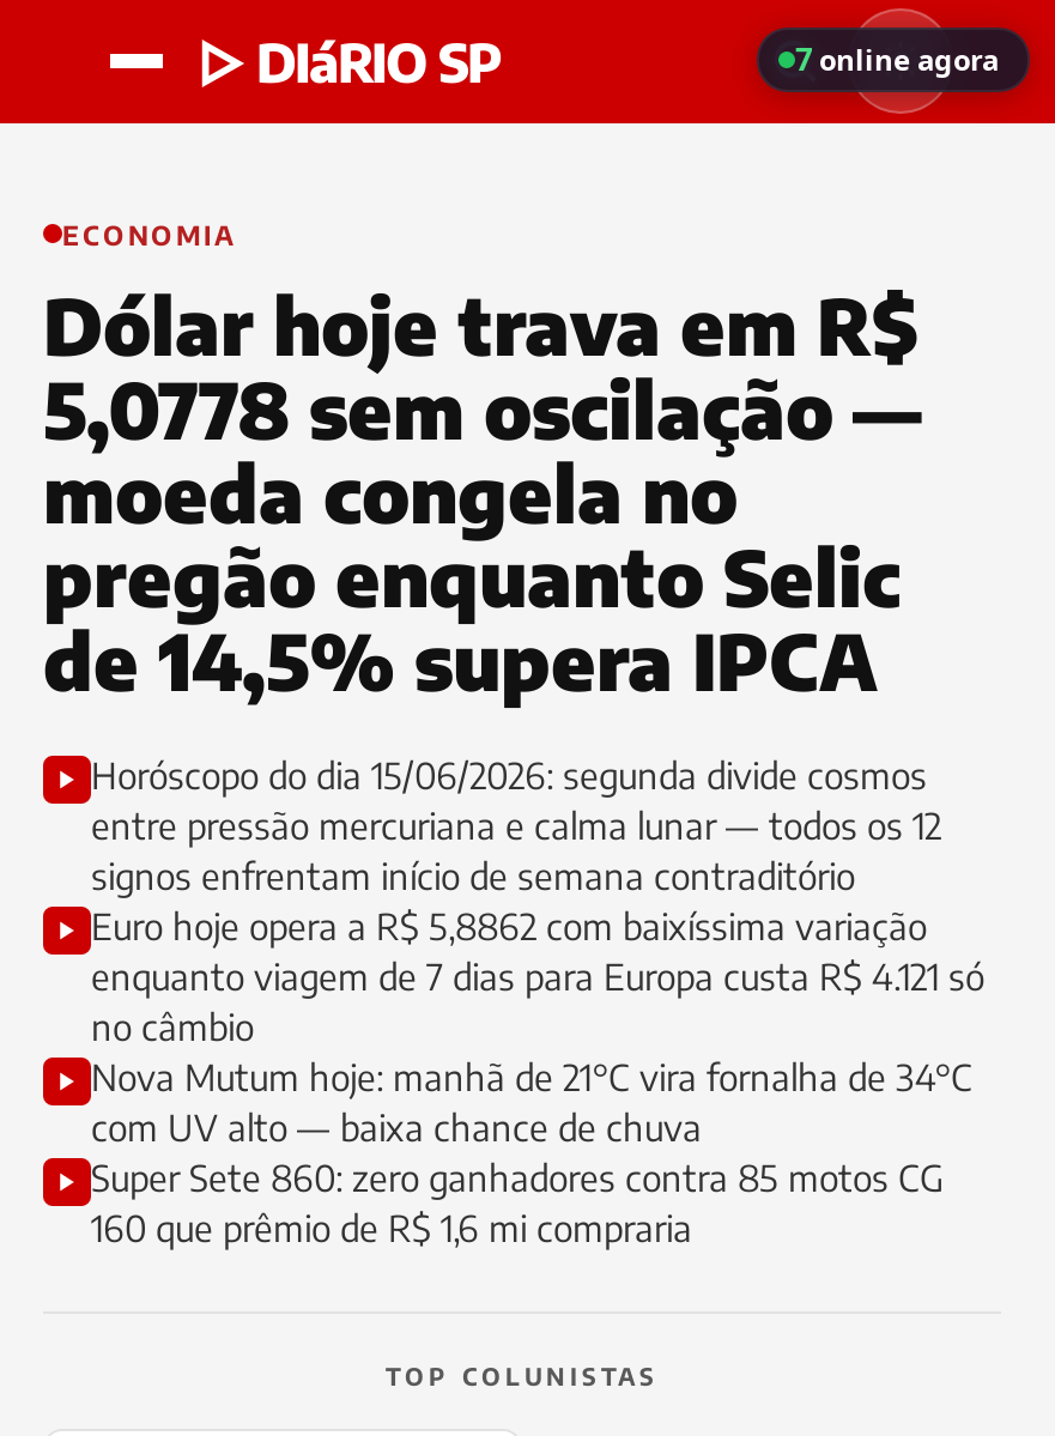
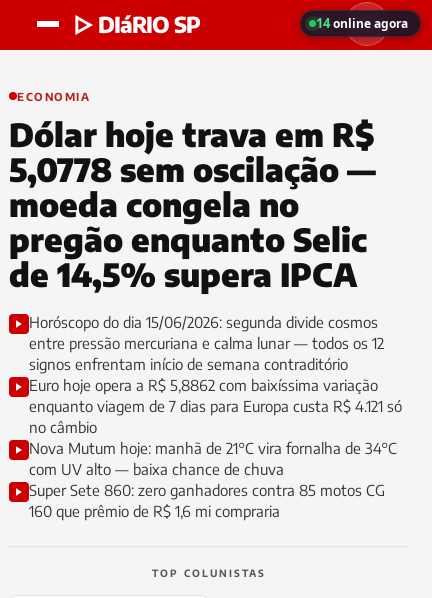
- 7 online agora
+ 14 online agora
